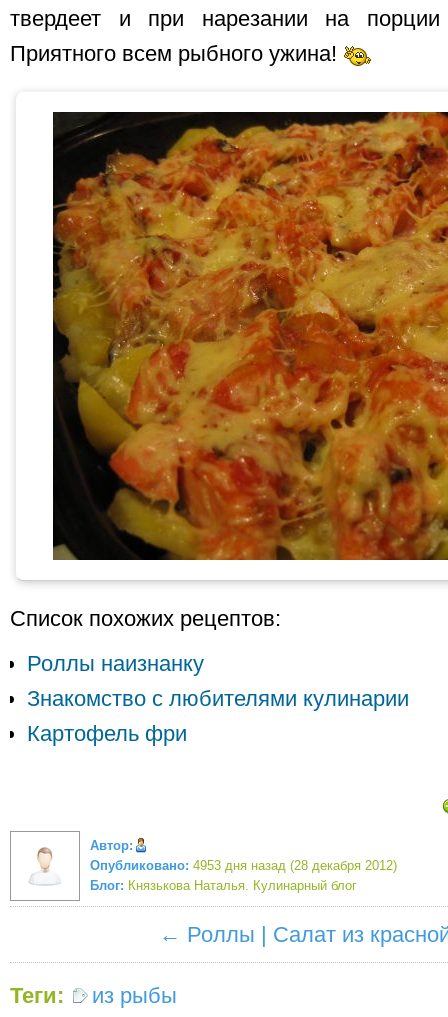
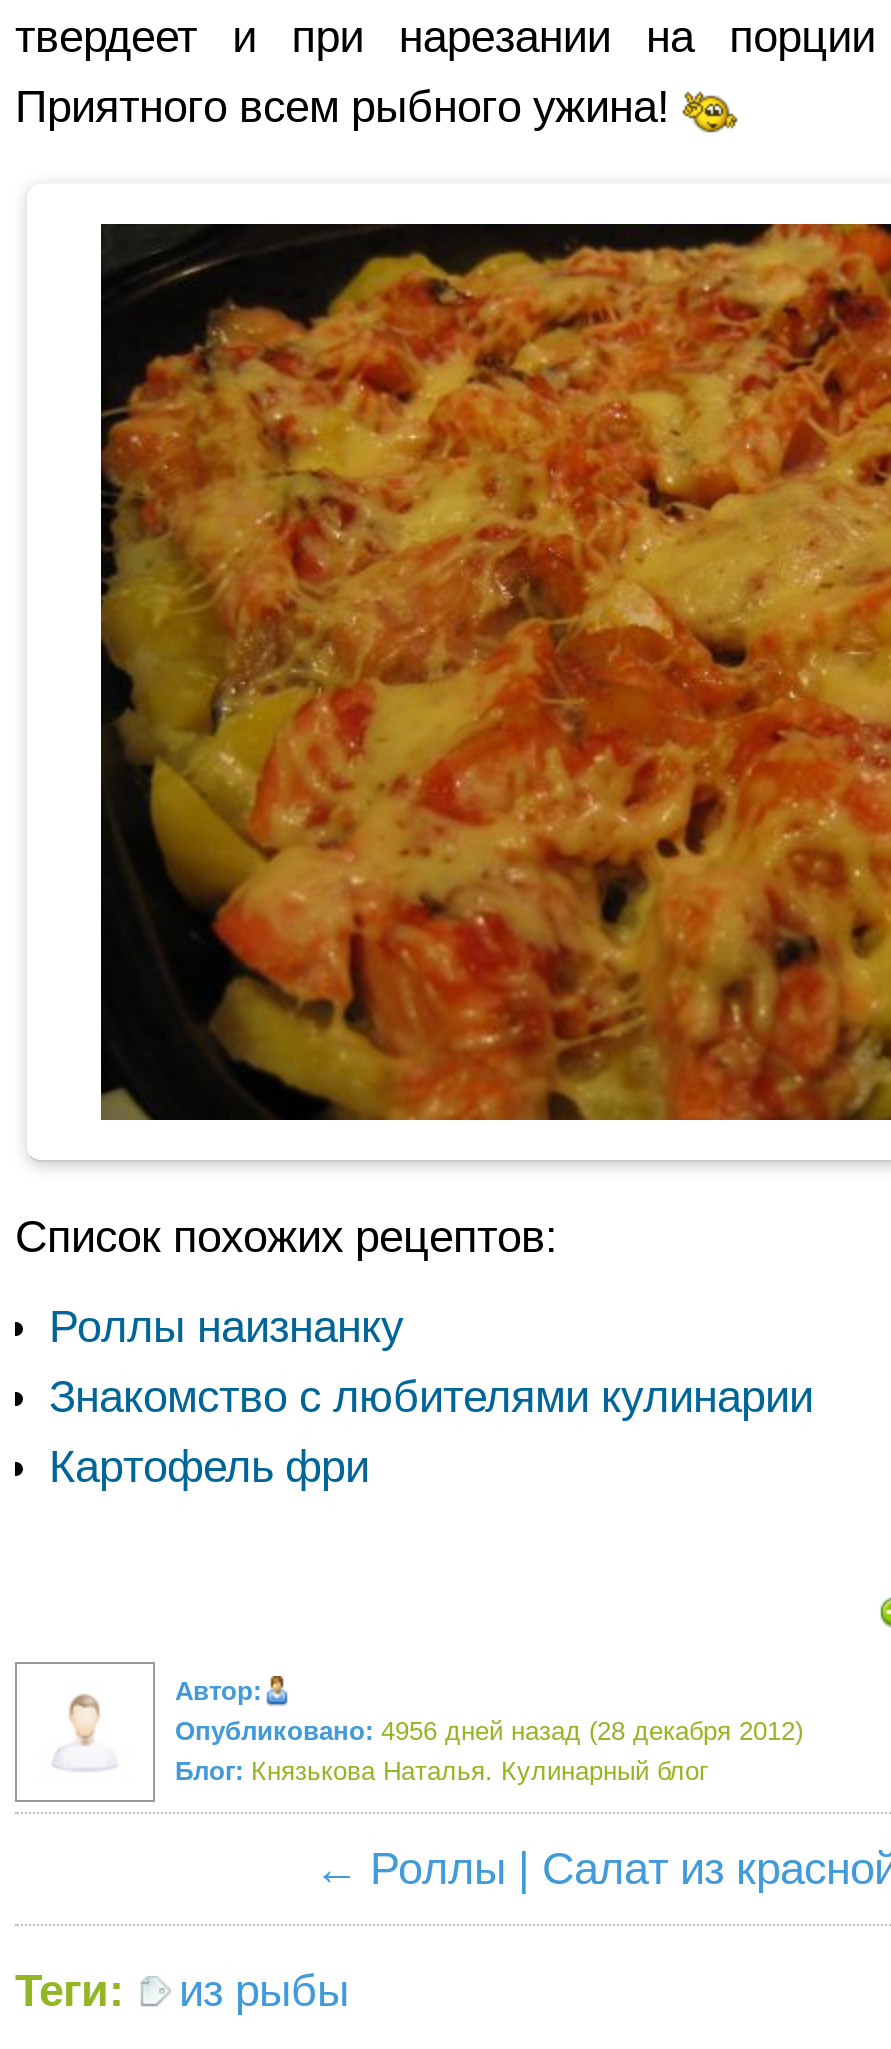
- Опубликовано: 4953 дня назад (28 декабря 2012)
+ Опубликовано: 4956 дней назад (28 декабря 2012)
